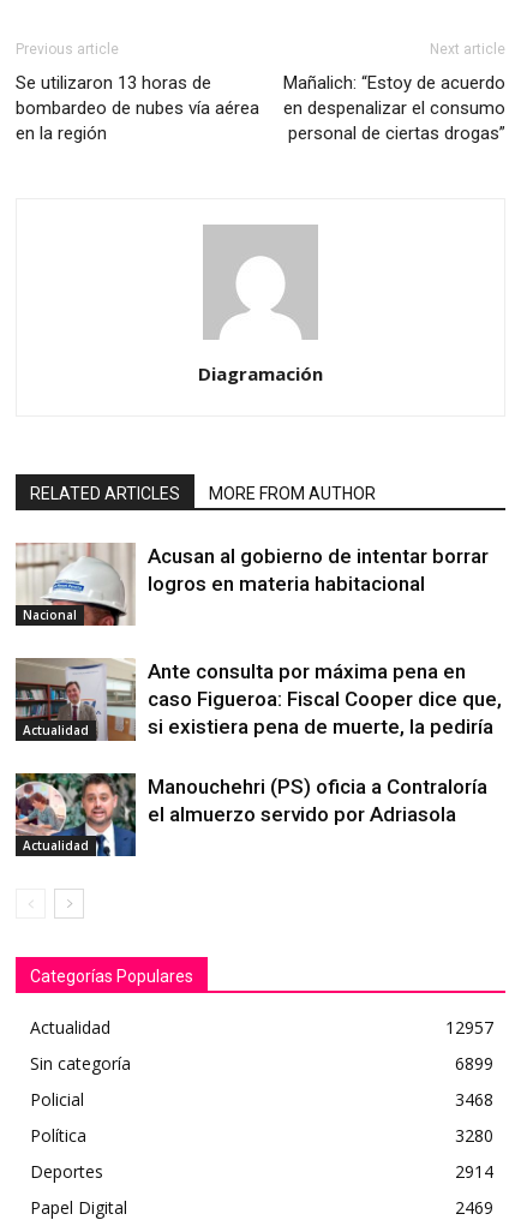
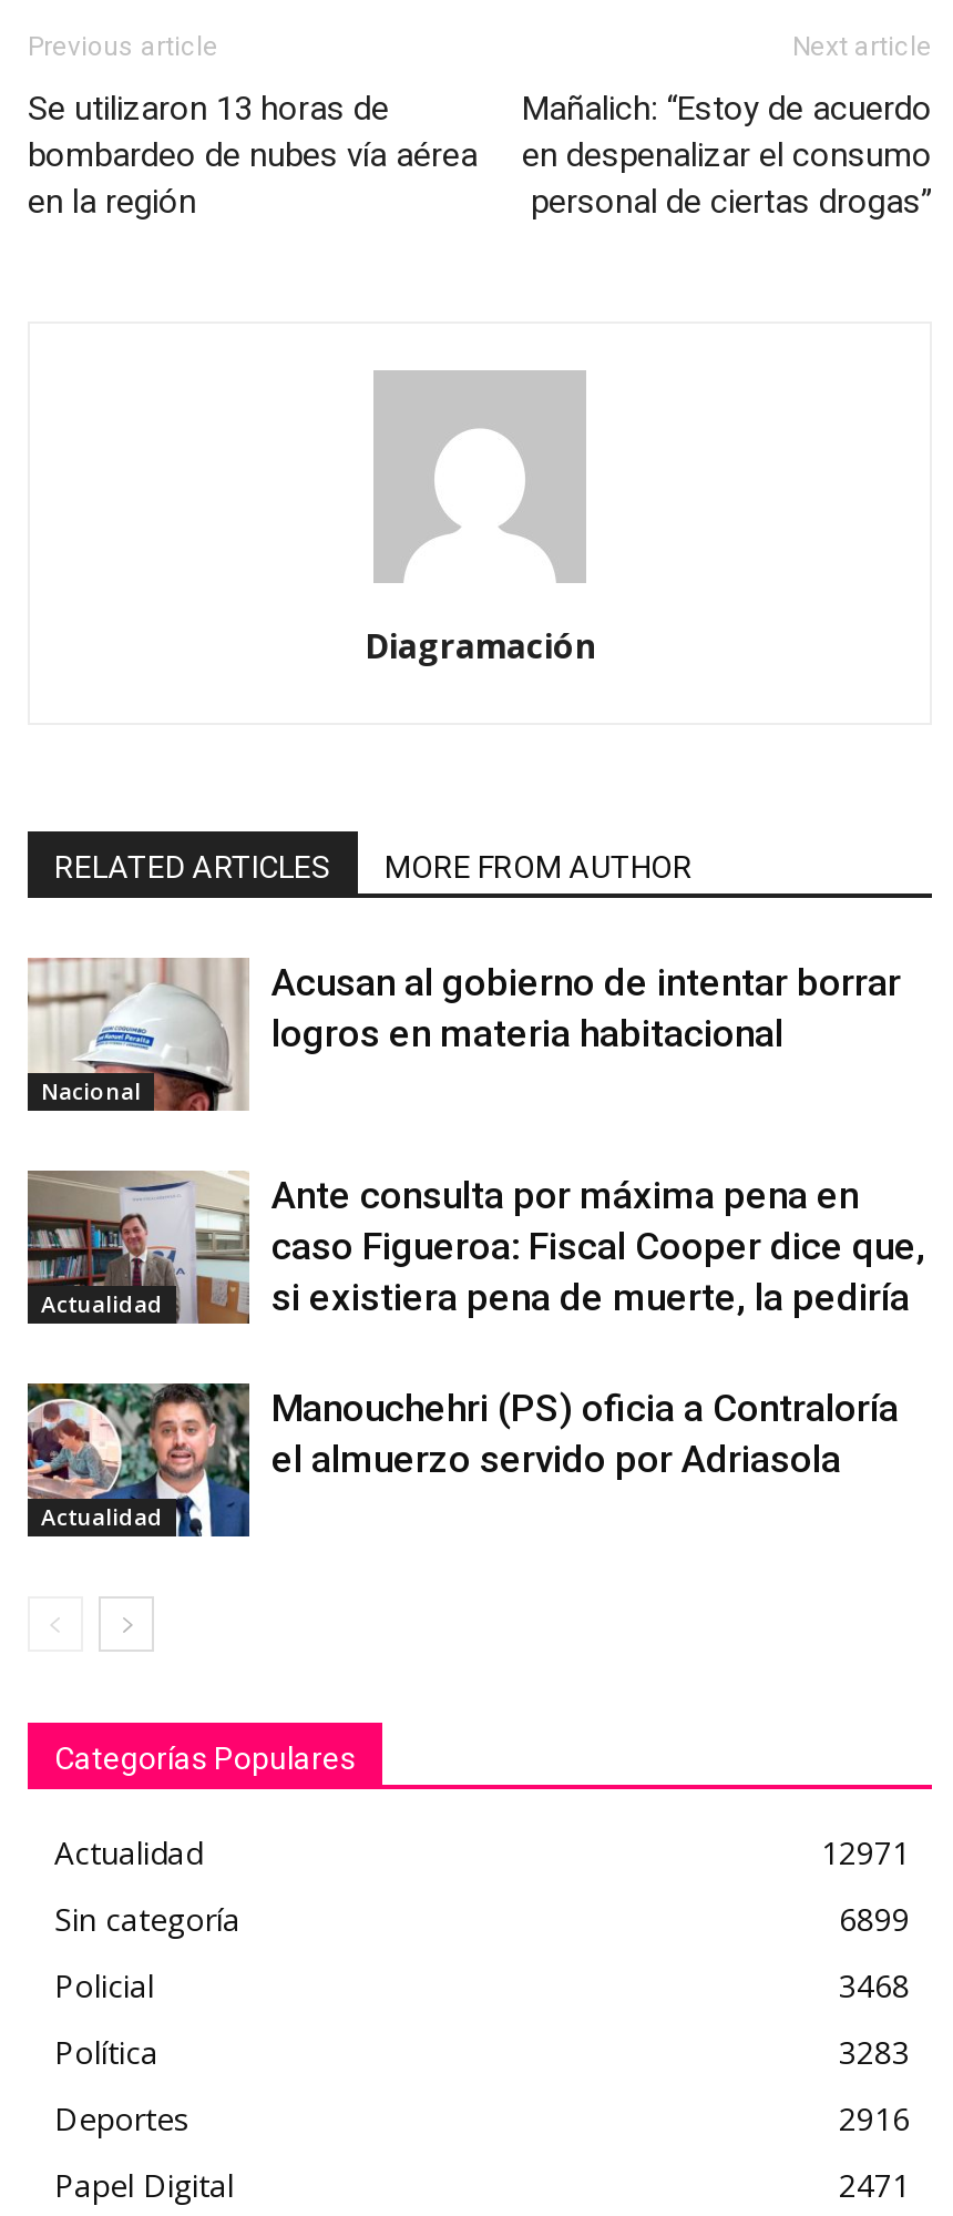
- 12957
+ 12971

- 3280
+ 3283

- 2914
+ 2916

- 2469
+ 2471
